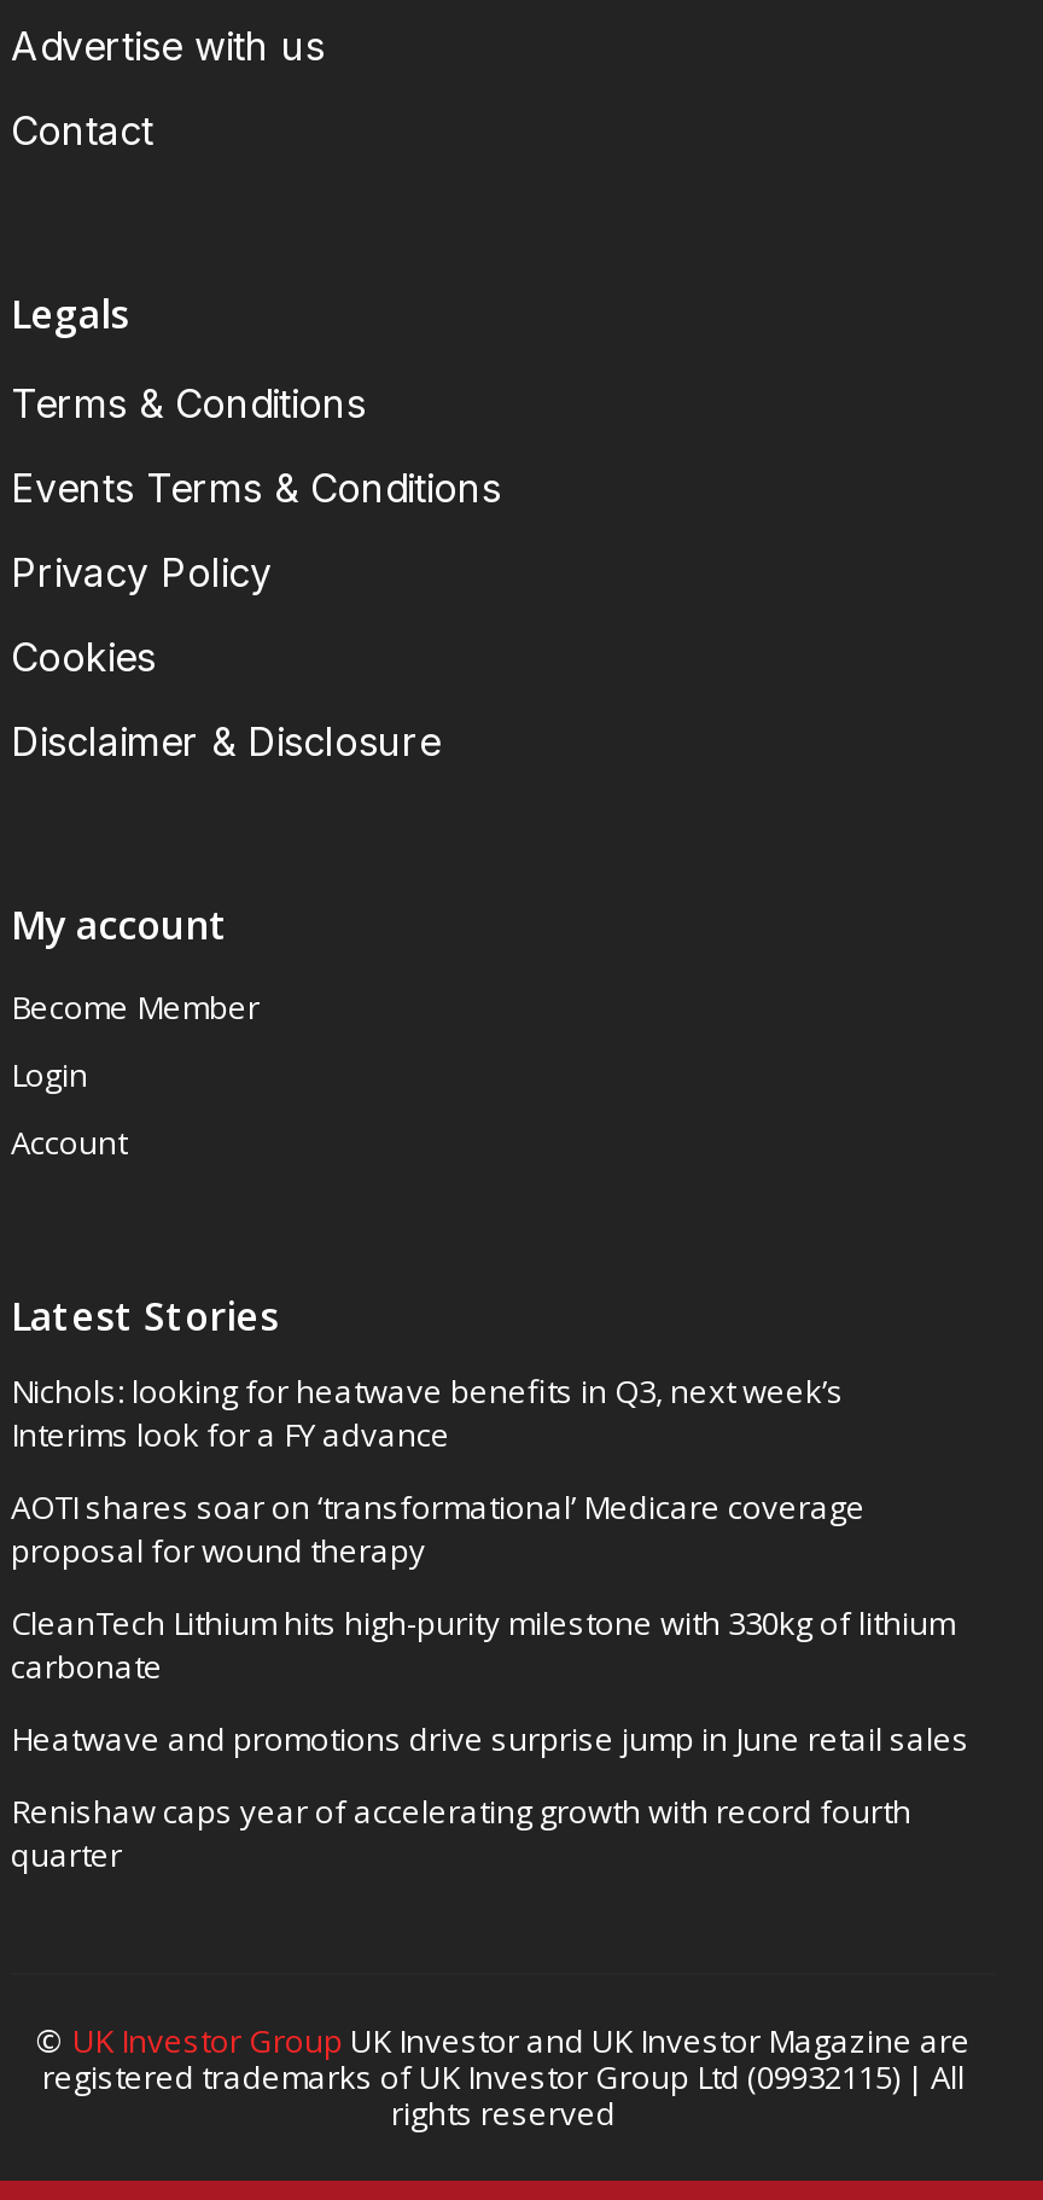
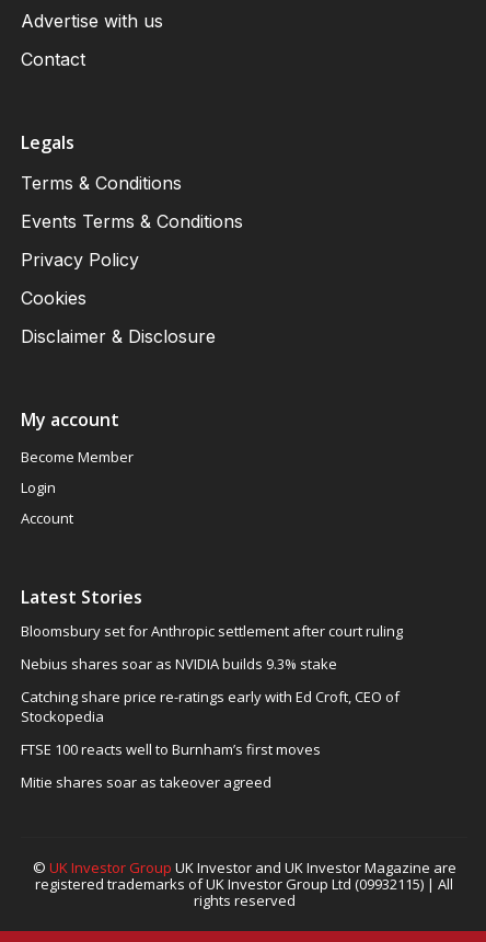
- Nichols: looking for heatwave benefits in Q3, next week’s
- Interims look for a FY advance
+ Bloomsbury set for Anthropic settlement after court ruling

- AOTI shares soar on ‘transformational’ Medicare coverage
- proposal for wound therapy
+ Nebius shares soar as NVIDIA builds 9.3% stake

- CleanTech Lithium hits high-purity milestone with 330kg of lithium
- carbonate
+ Catching share price re-ratings early with Ed Croft, CEO of
+ Stockopedia

- Heatwave and promotions drive surprise jump in June retail sales
+ FTSE 100 reacts well to Burnham’s first moves

- Renishaw caps year of accelerating growth with record fourth
- quarter
+ Mitie shares soar as takeover agreed
